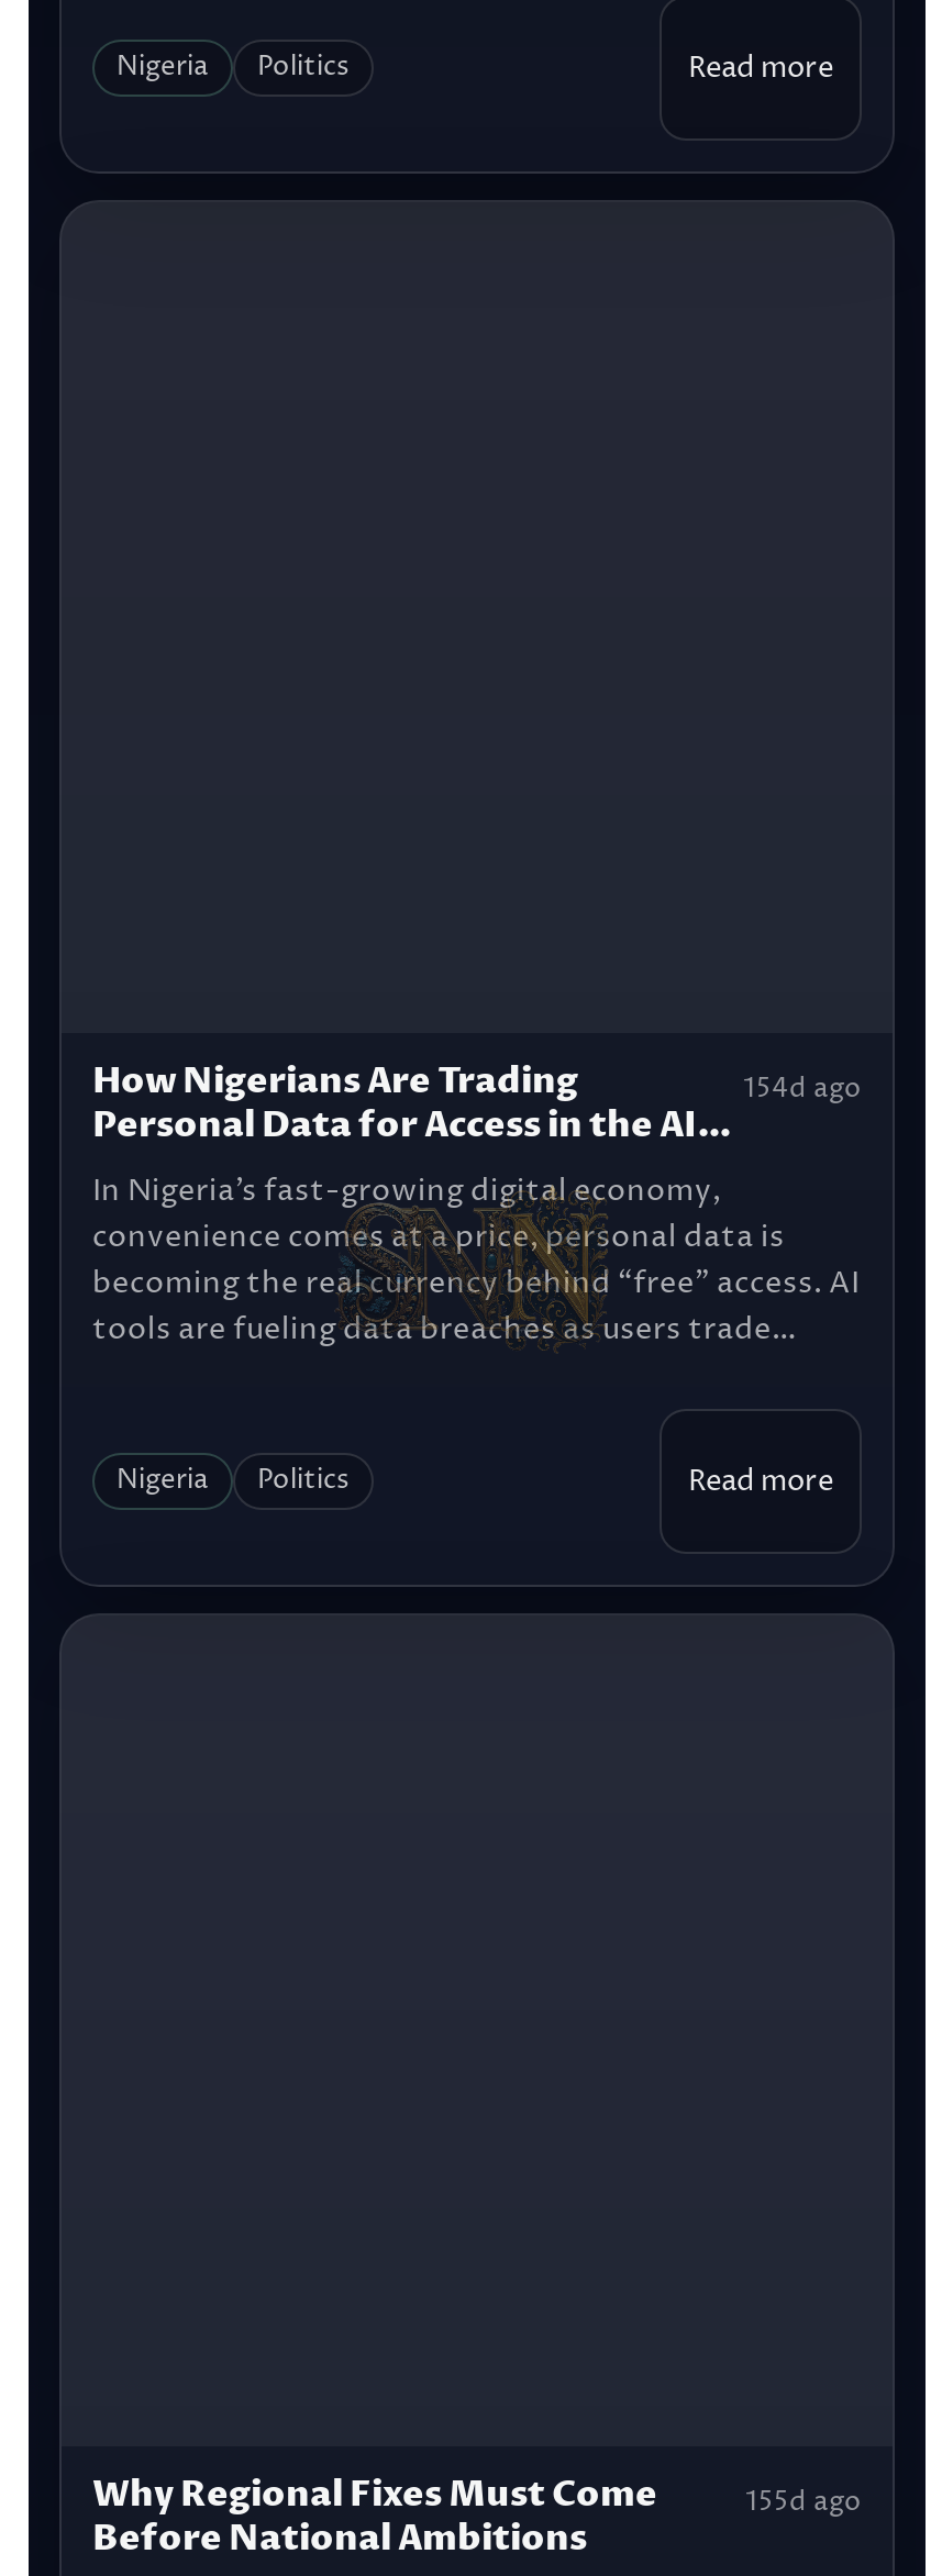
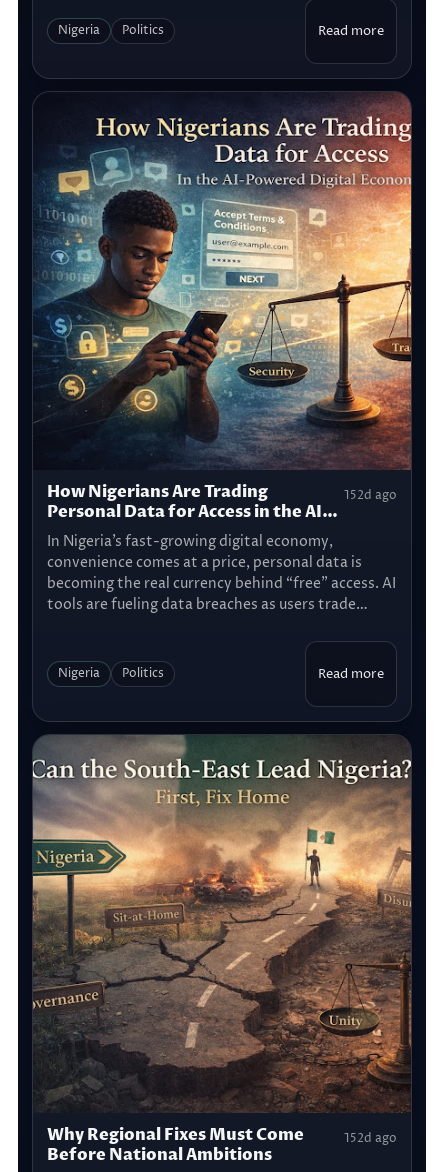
+ [image]

- 154d ago
+ 152d ago

+ [image]

- 155d ago
+ 152d ago
